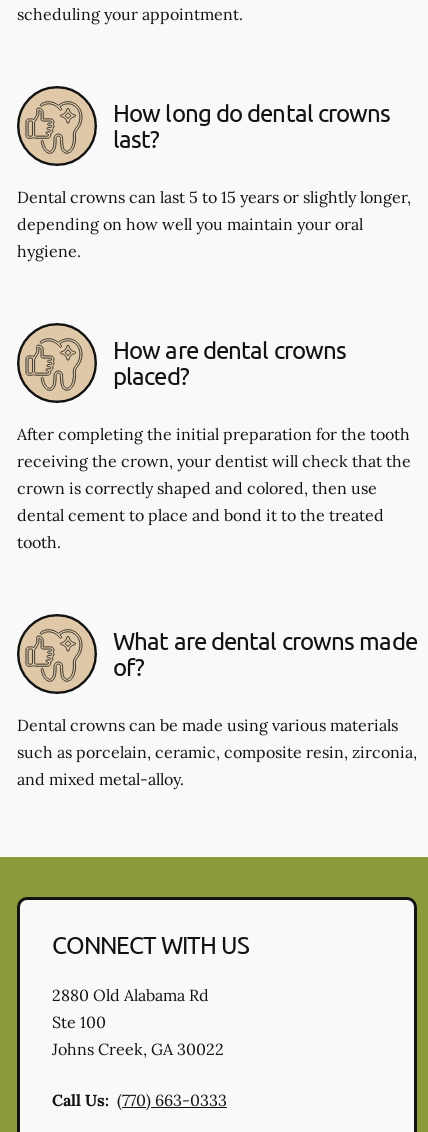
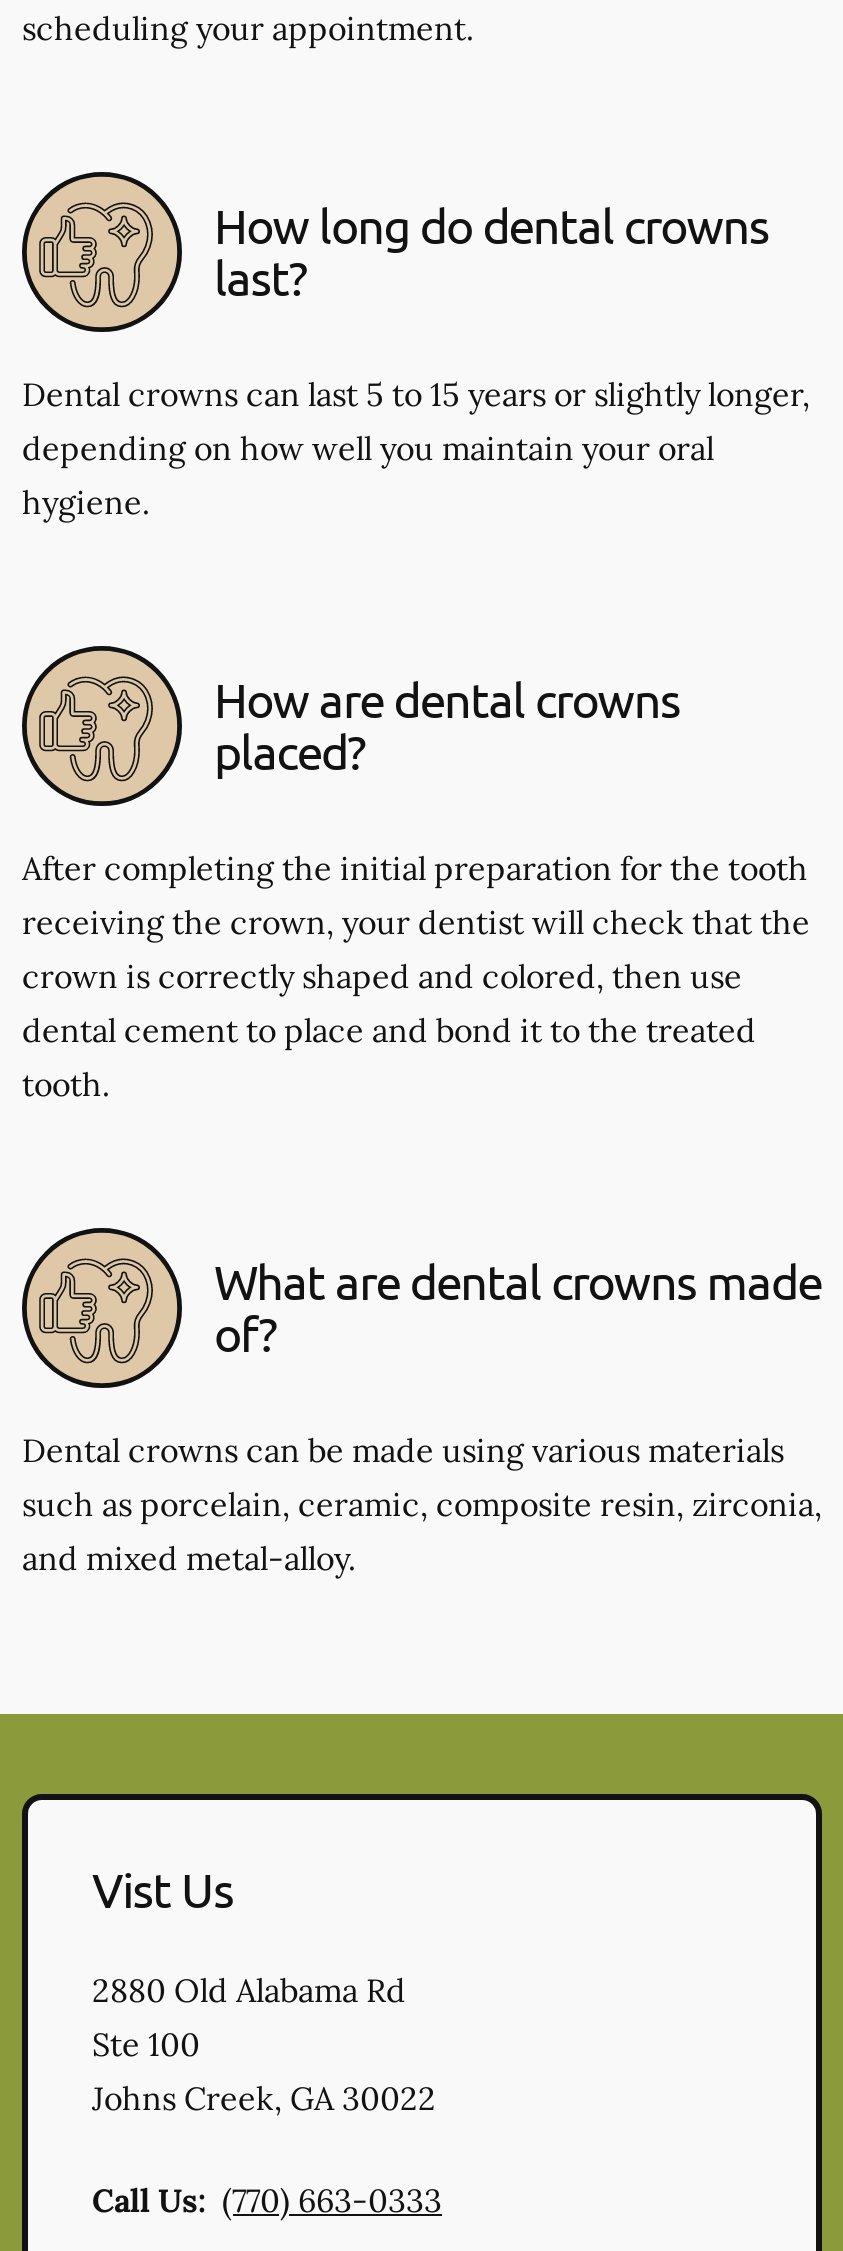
- CONNECT WITH US
+ Vist Us
